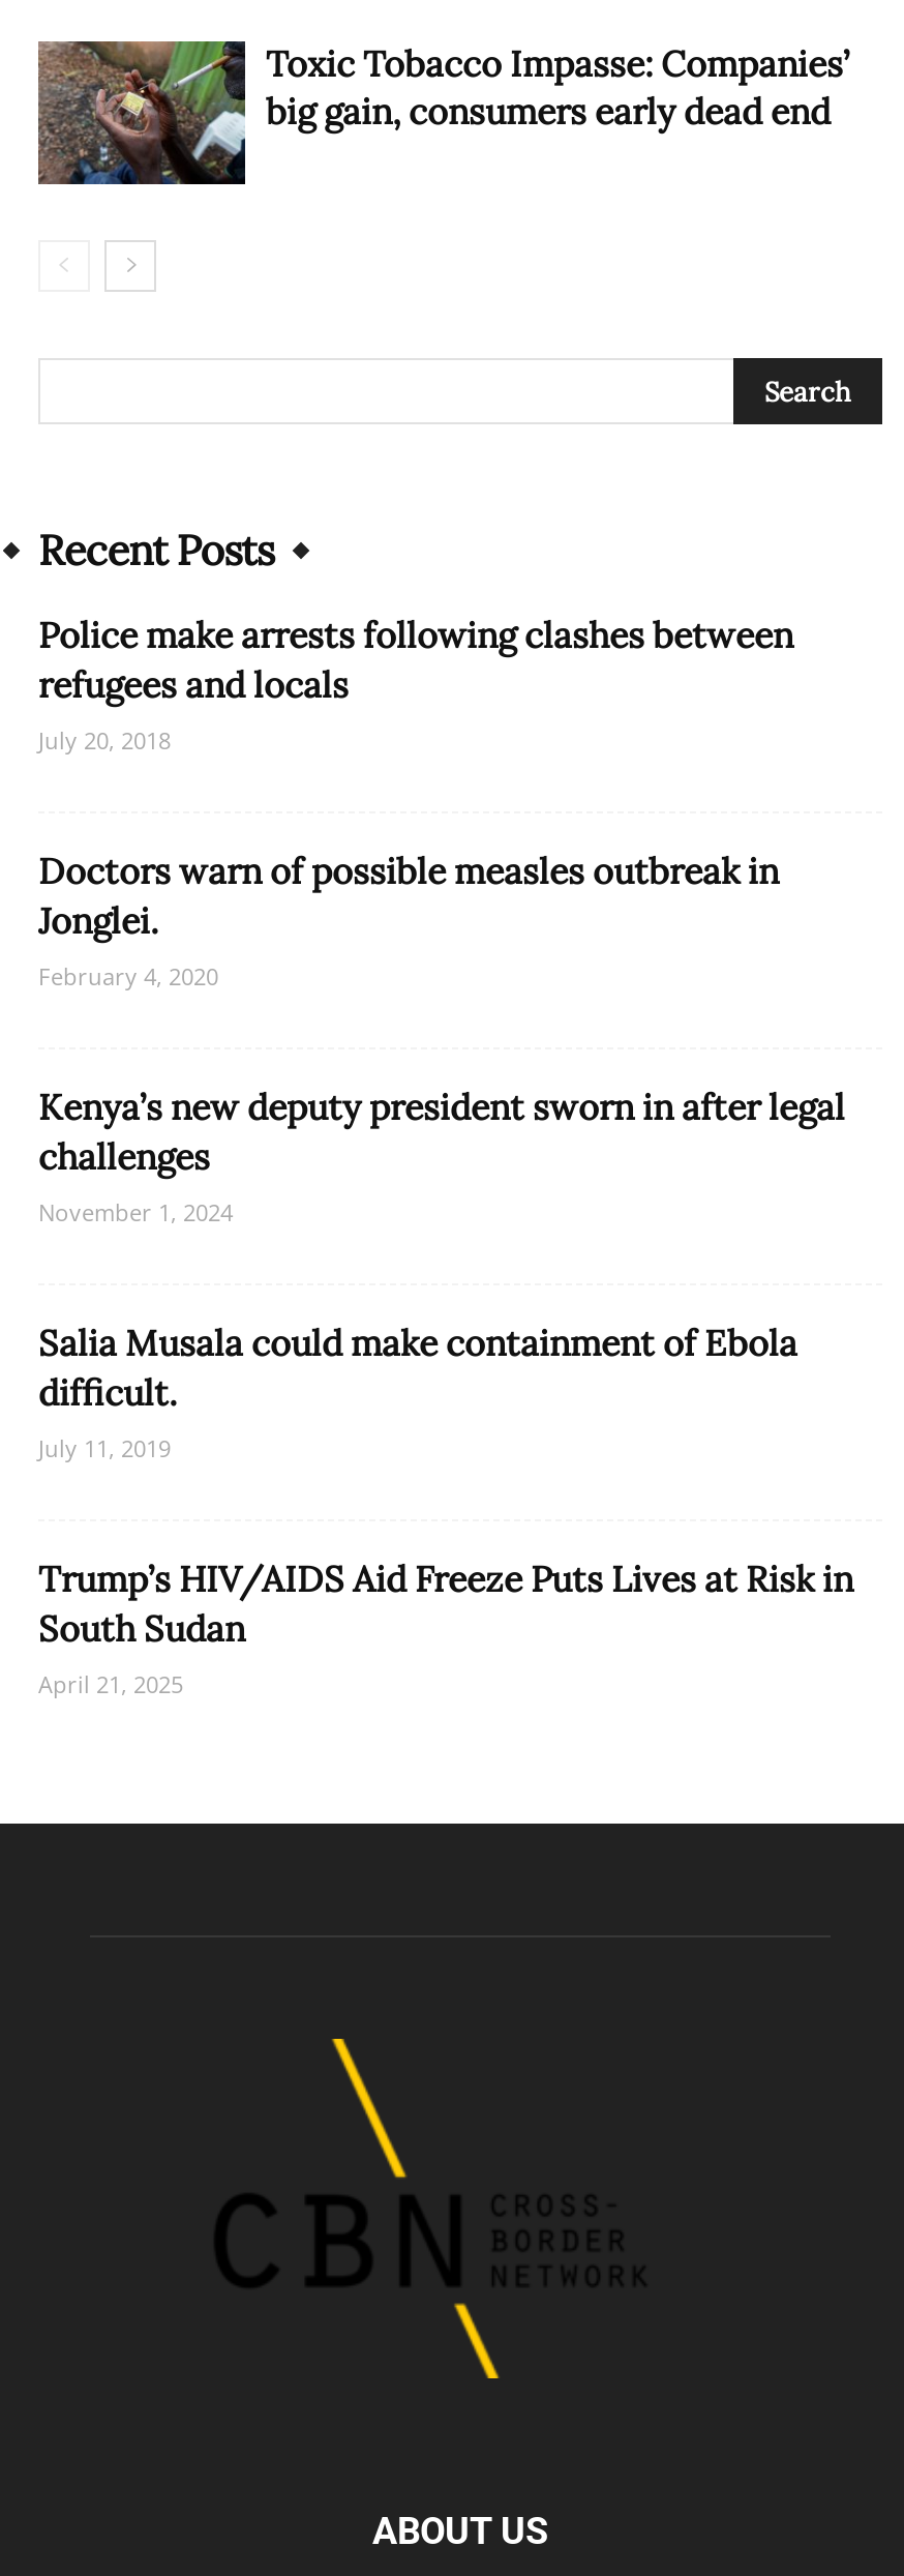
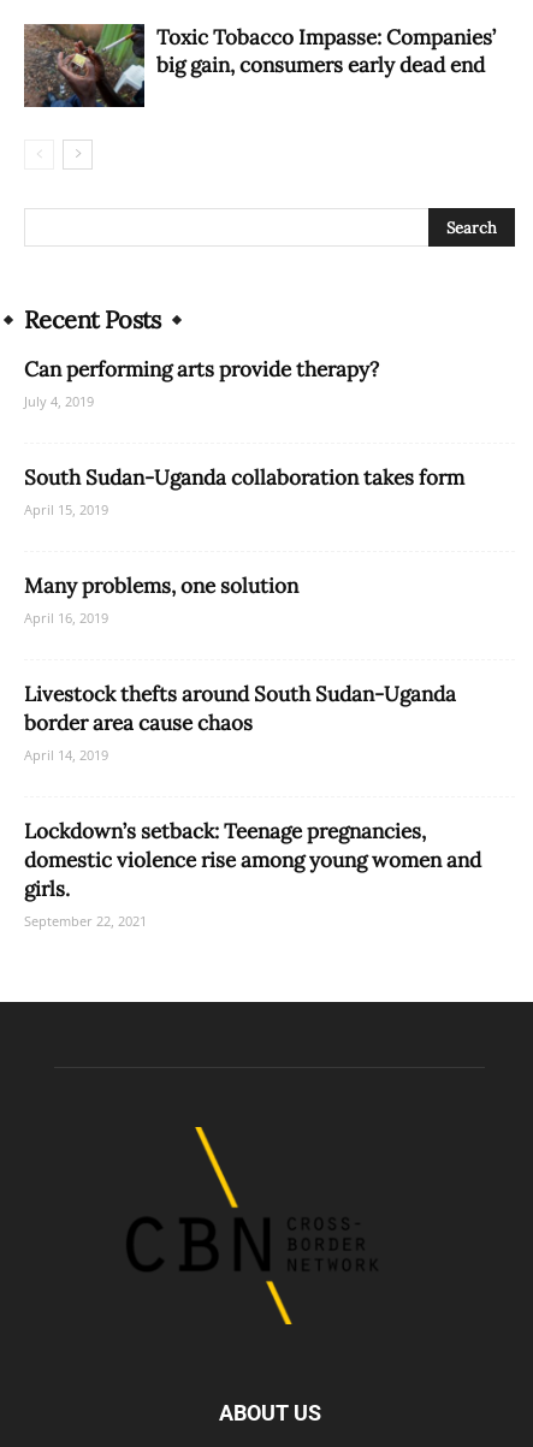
- Police make arrests following clashes between
- refugees and locals
- July 20, 2018
+ Can performing arts provide therapy?
+ July 4, 2019

- Doctors warn of possible measles outbreak in
- Jonglei.
- February 4, 2020
+ South Sudan-Uganda collaboration takes form
+ April 15, 2019

- Kenya’s new deputy president sworn in after legal
- challenges
- November 1, 2024
+ Many problems, one solution
+ April 16, 2019

- Salia Musala could make containment of Ebola
- difficult.
- July 11, 2019
+ Livestock thefts around South Sudan-Uganda
+ border area cause chaos
+ April 14, 2019

- Trump’s HIV/AIDS Aid Freeze Puts Lives at Risk in
- South Sudan
- April 21, 2025
+ Lockdown’s setback: Teenage pregnancies,
+ domestic violence rise among young women and
+ girls.
+ September 22, 2021
